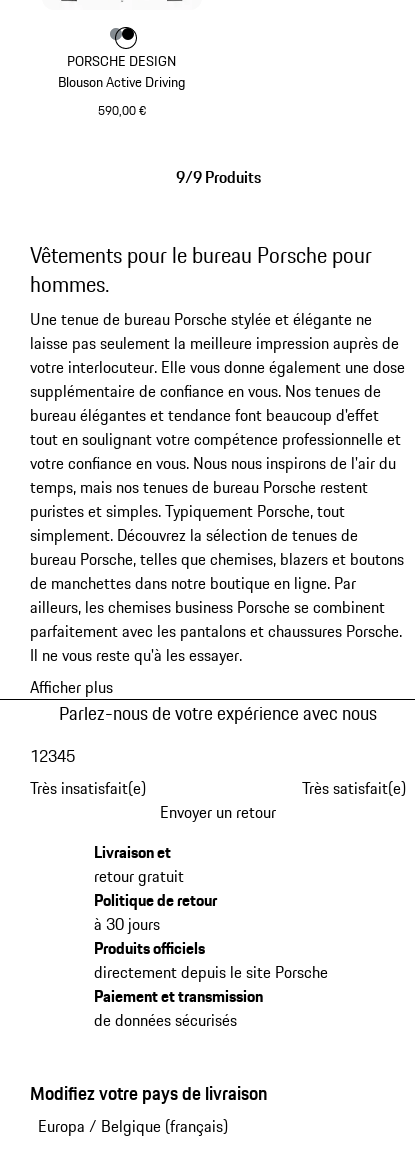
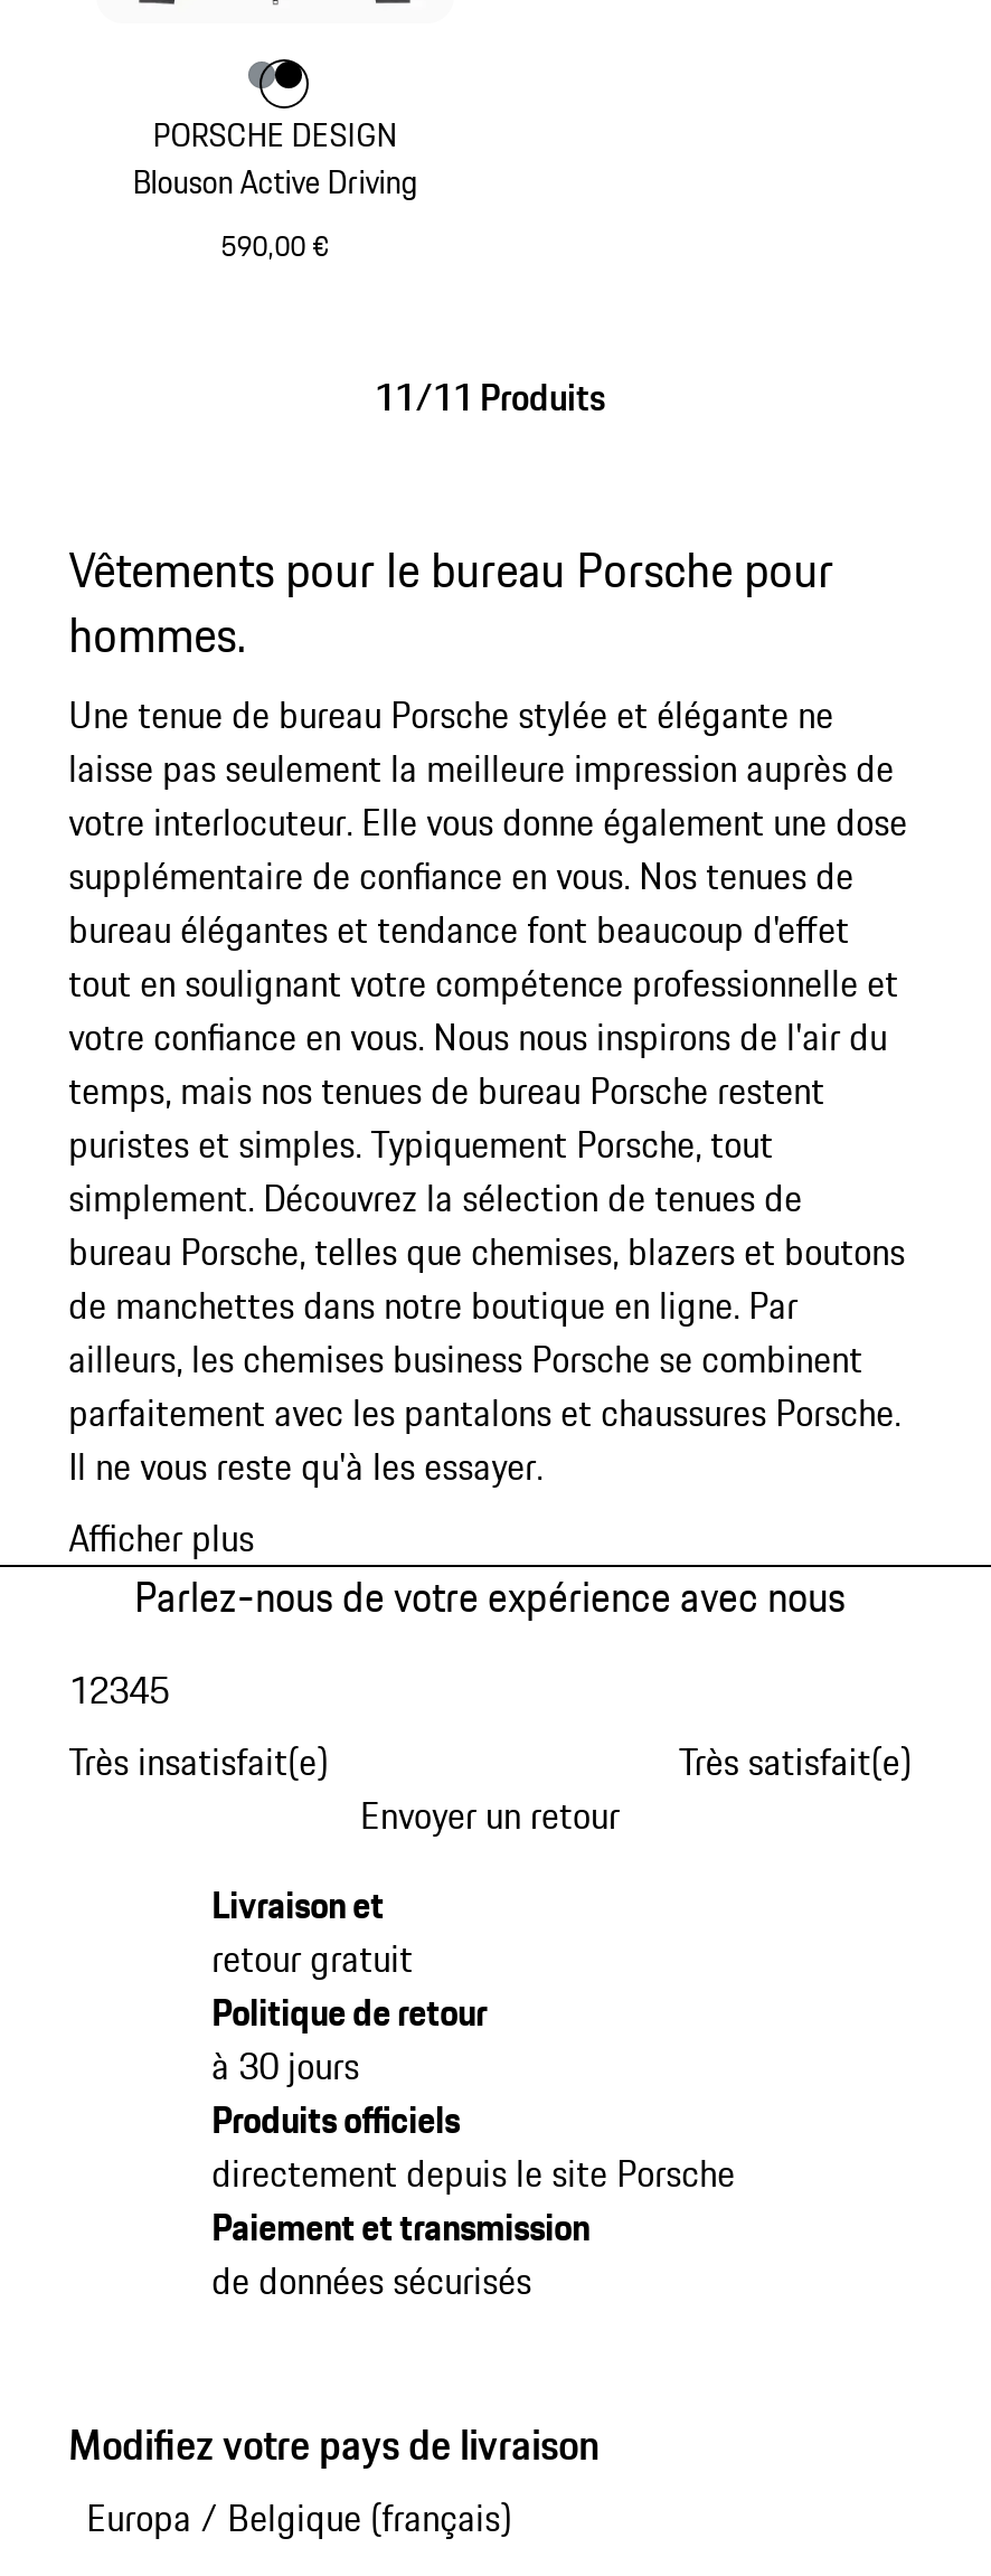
- 9/9 Produits
+ 11/11 Produits
